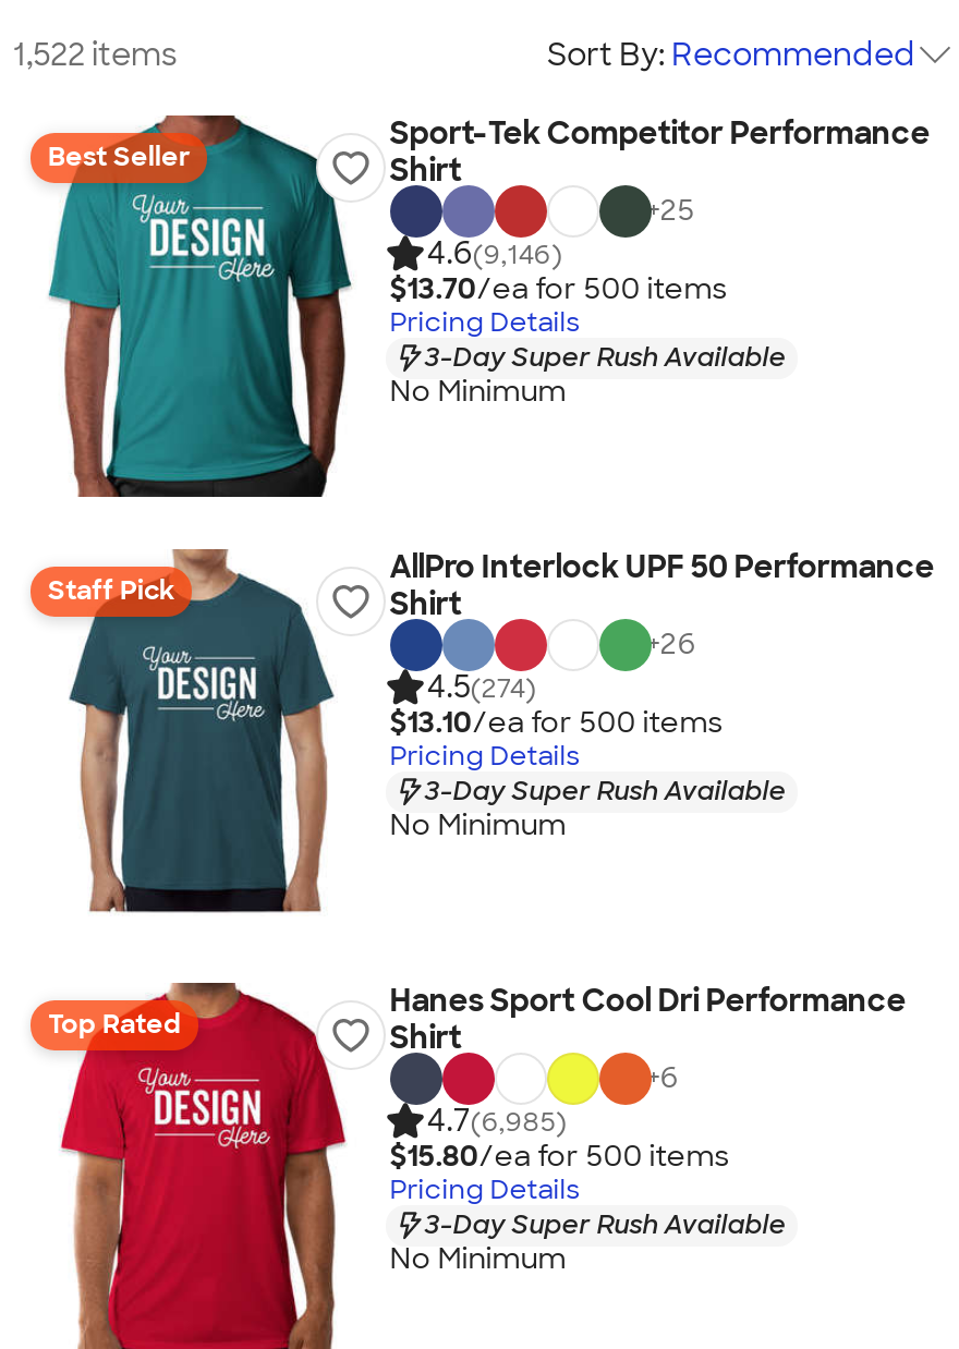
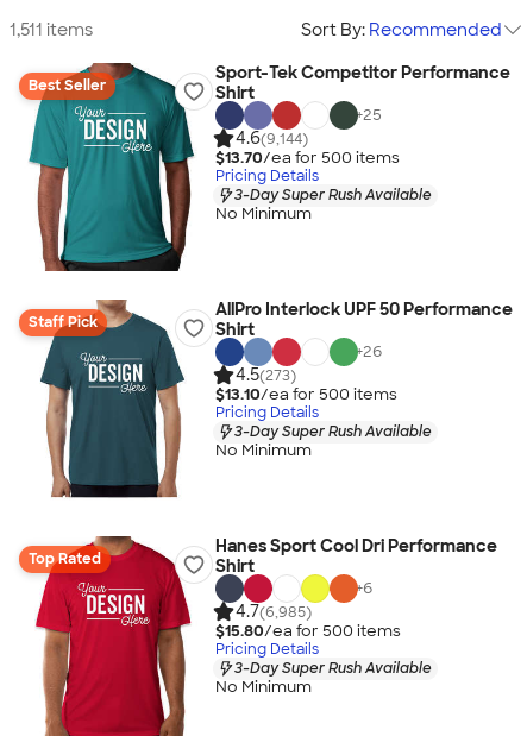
- 1,522 items
+ 1,511 items

- 4.6(9,146)
+ 4.6(9,144)

- 4.5(274)
+ 4.5(273)
